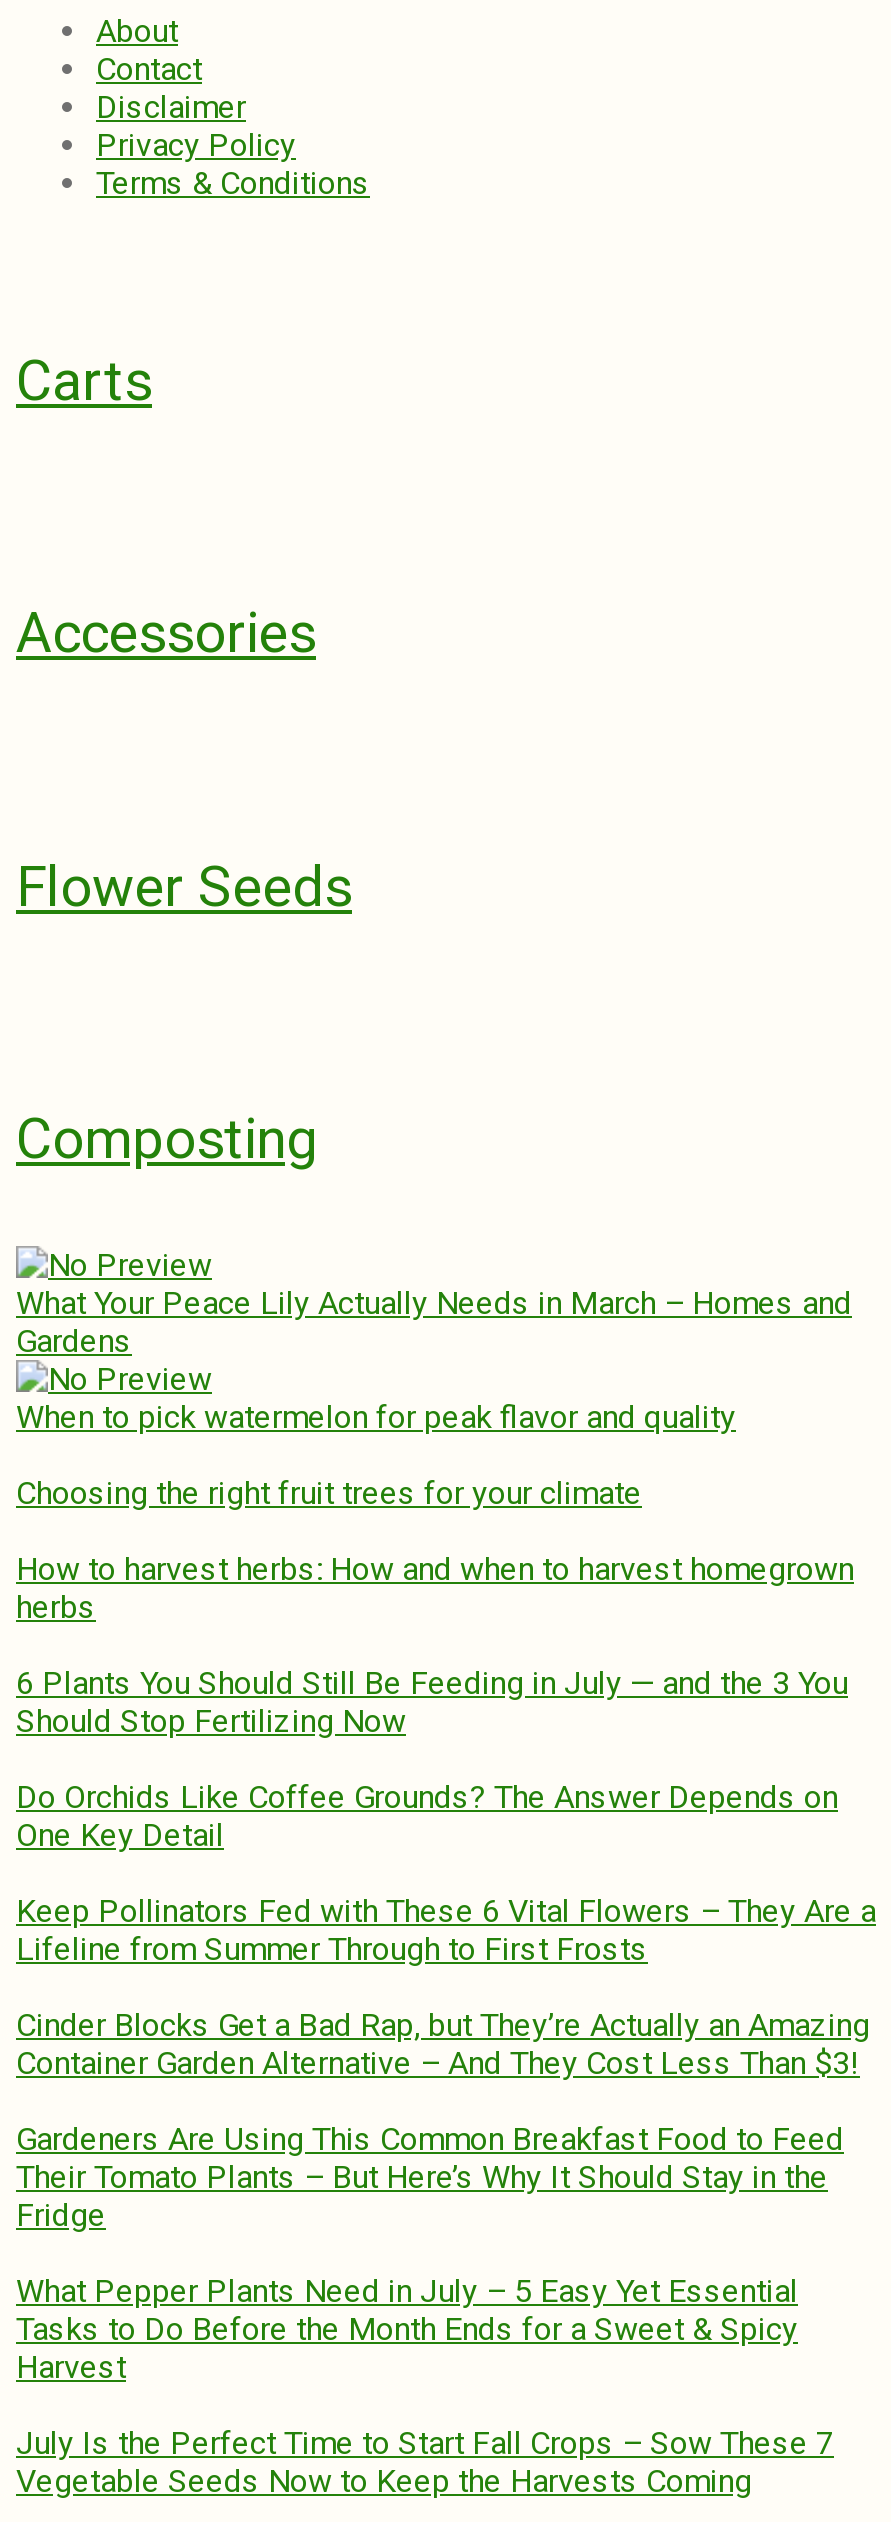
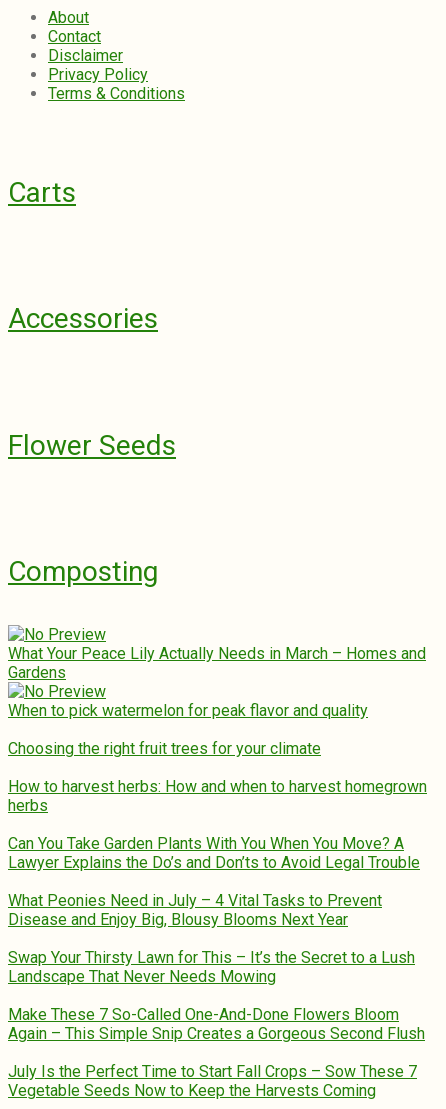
- 6 Plants You Should Still Be Feeding in July — and the 3 You
- Should Stop Fertilizing Now
- Do Orchids Like Coffee Grounds? The Answer Depends on
- One Key Detail
- Keep Pollinators Fed with These 6 Vital Flowers – They Are a
- Lifeline from Summer Through to First Frosts
- Cinder Blocks Get a Bad Rap, but They’re Actually an Amazing
- Container Garden Alternative – And They Cost Less Than $3!
- Gardeners Are Using This Common Breakfast Food to Feed
- Their Tomato Plants – But Here’s Why It Should Stay in the
- Fridge
- What Pepper Plants Need in July – 5 Easy Yet Essential
- Tasks to Do Before the Month Ends for a Sweet & Spicy
- Harvest
+ Can You Take Garden Plants With You When You Move? A
+ Lawyer Explains the Do’s and Don’ts to Avoid Legal Trouble
+ What Peonies Need in July – 4 Vital Tasks to Prevent
+ Disease and Enjoy Big, Blousy Blooms Next Year
+ Swap Your Thirsty Lawn for This – It’s the Secret to a Lush
+ Landscape That Never Needs Mowing
+ Make These 7 So-Called One-And-Done Flowers Bloom
+ Again – This Simple Snip Creates a Gorgeous Second Flush
